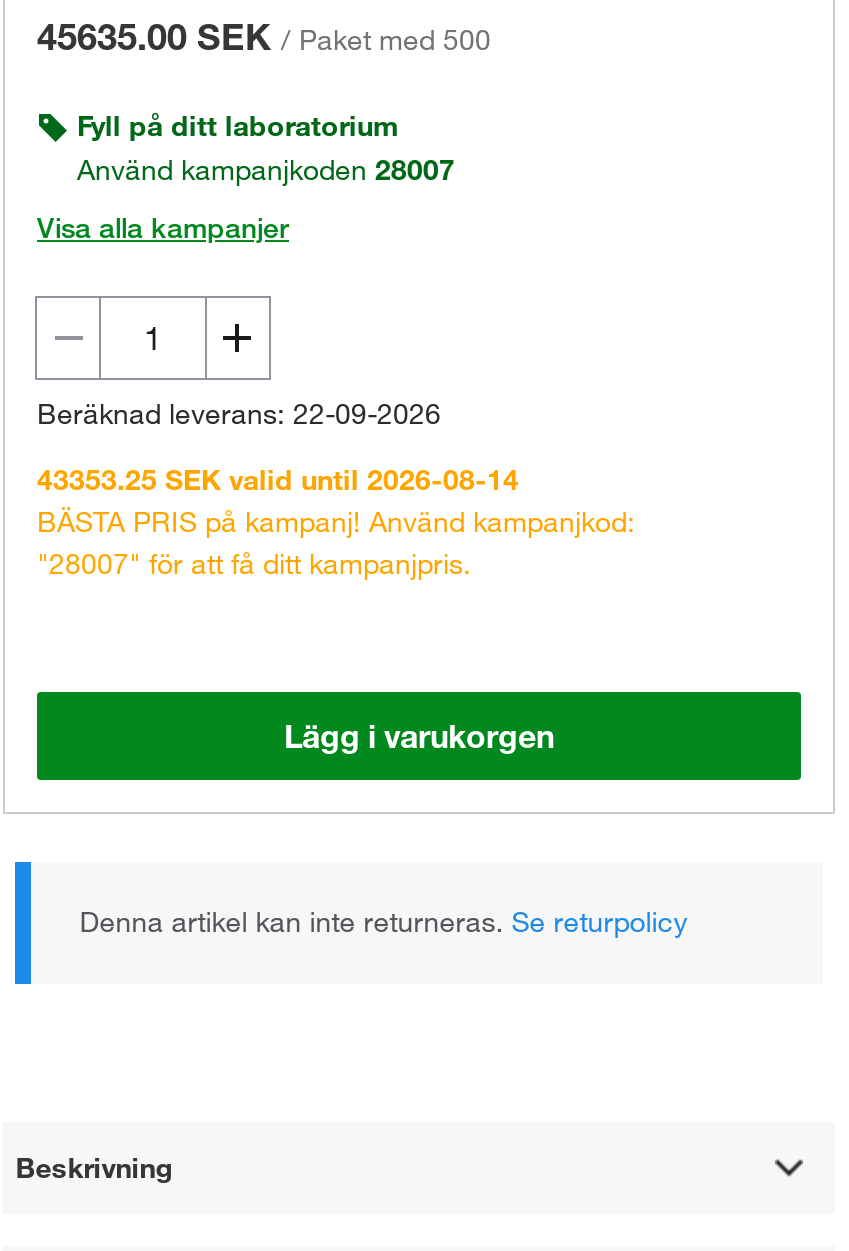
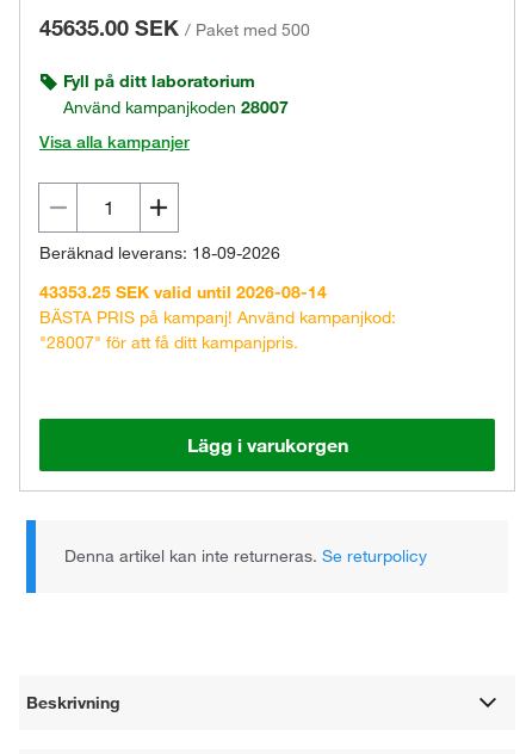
- Beräknad leverans: 22-09-2026
+ Beräknad leverans: 18-09-2026
